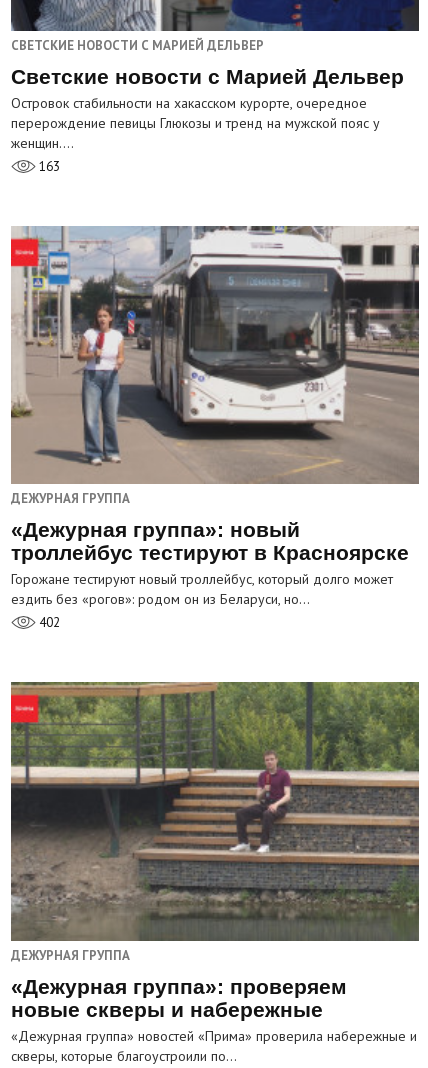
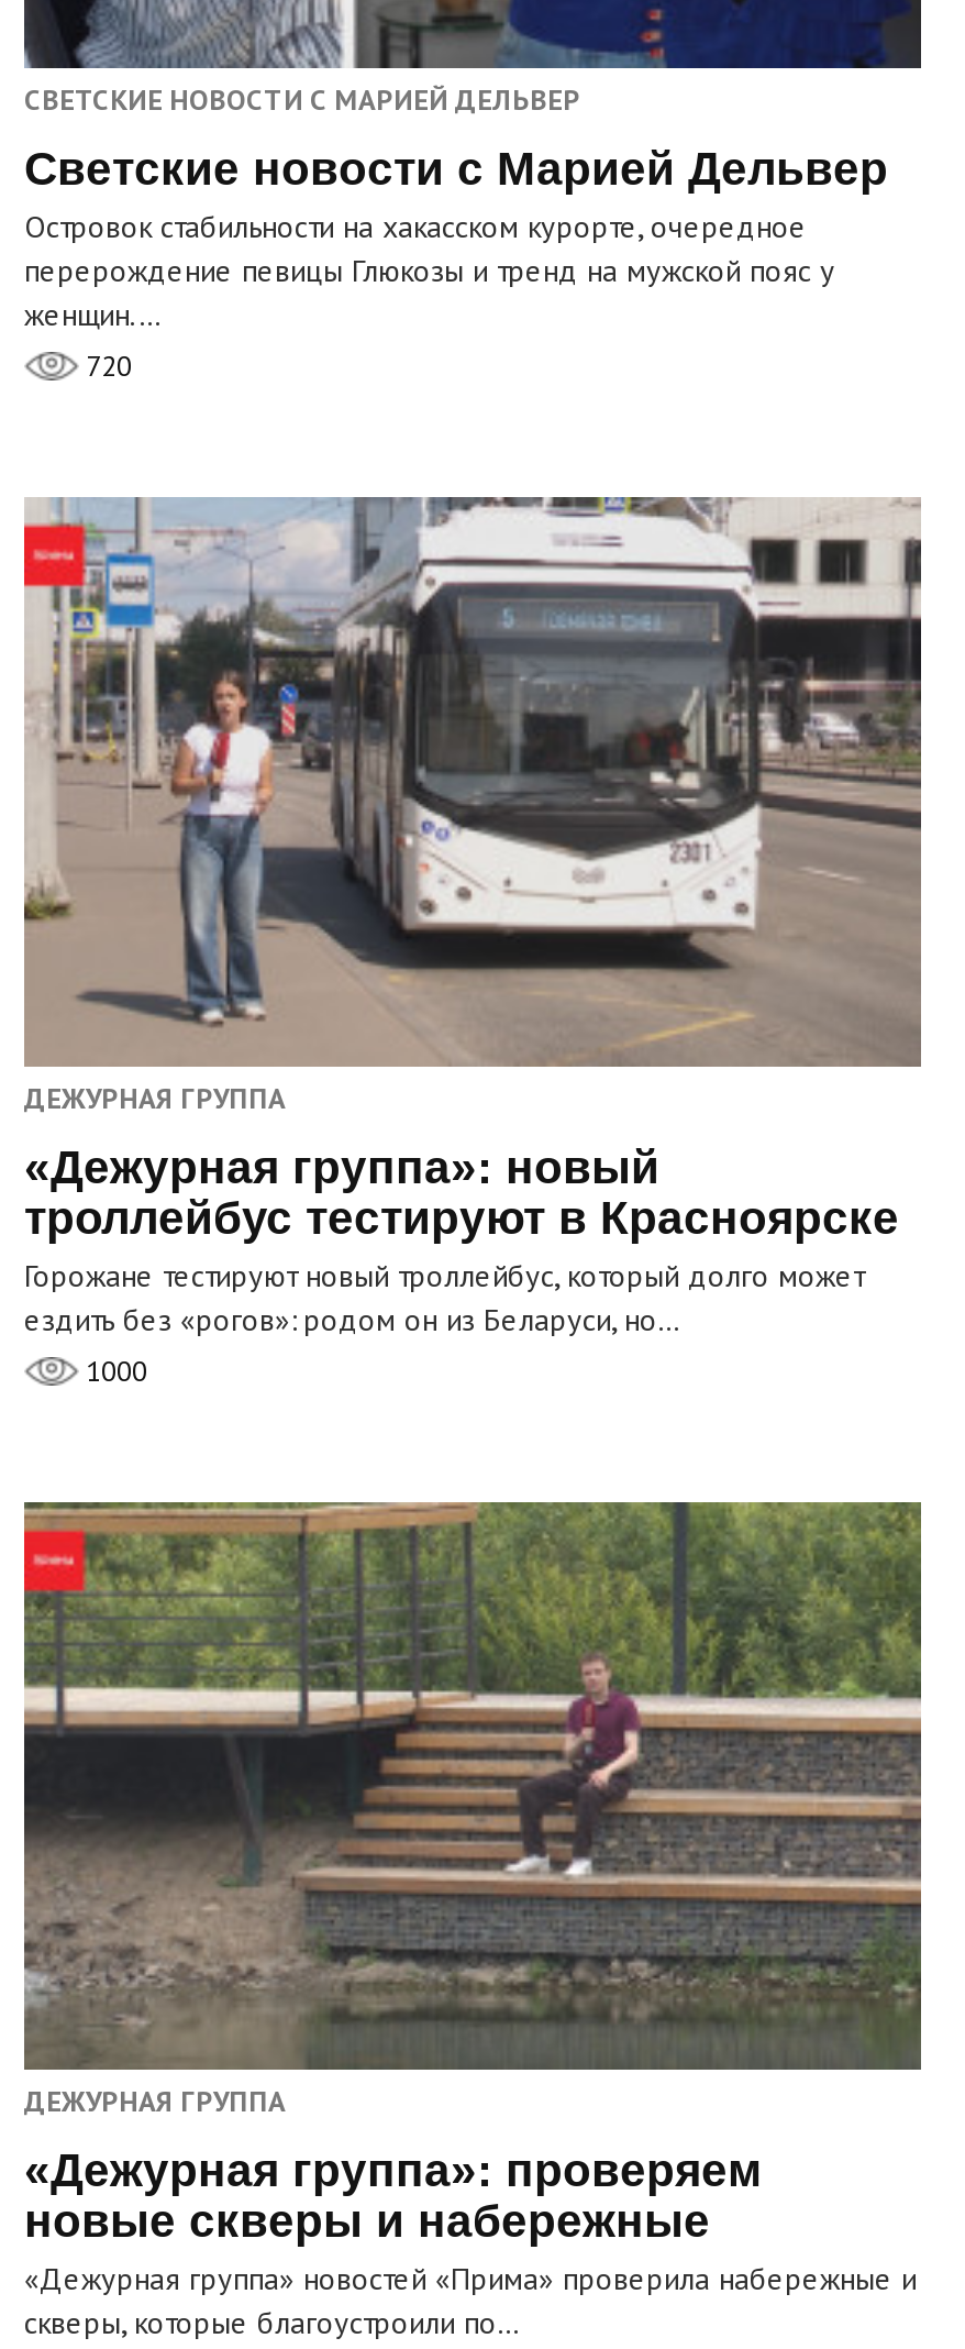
- 163
+ 720

- 402
+ 1000
